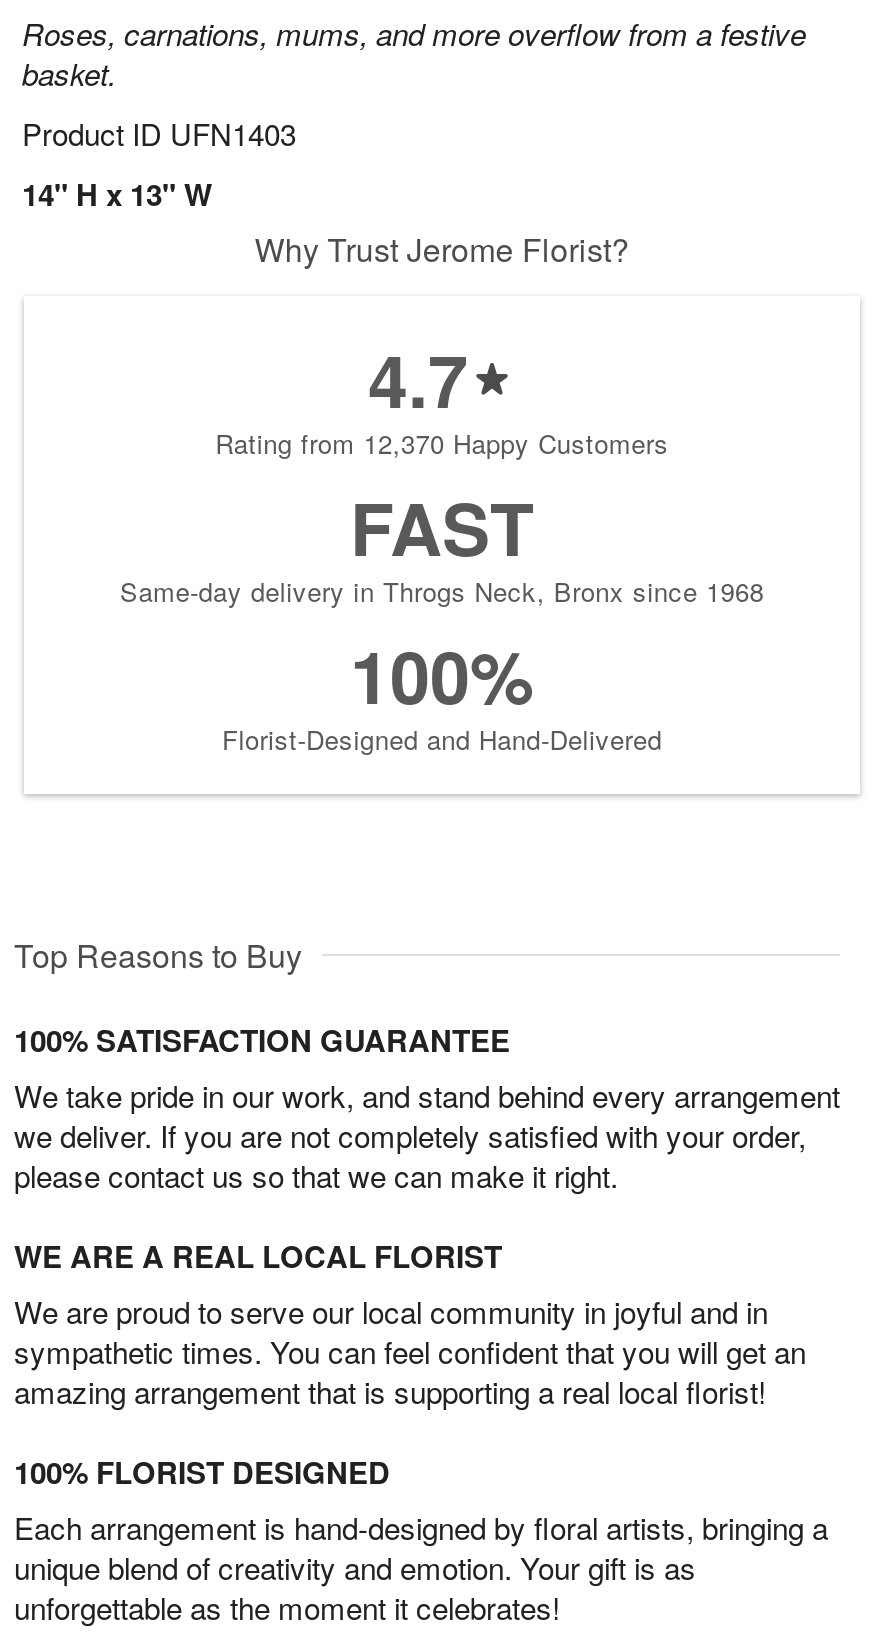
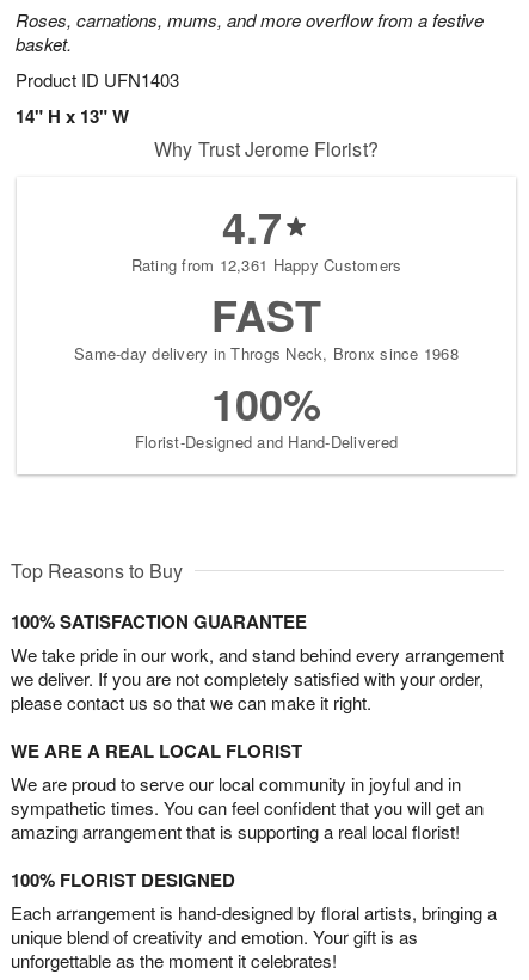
- Rating from 12,370 Happy Customers
+ Rating from 12,361 Happy Customers
